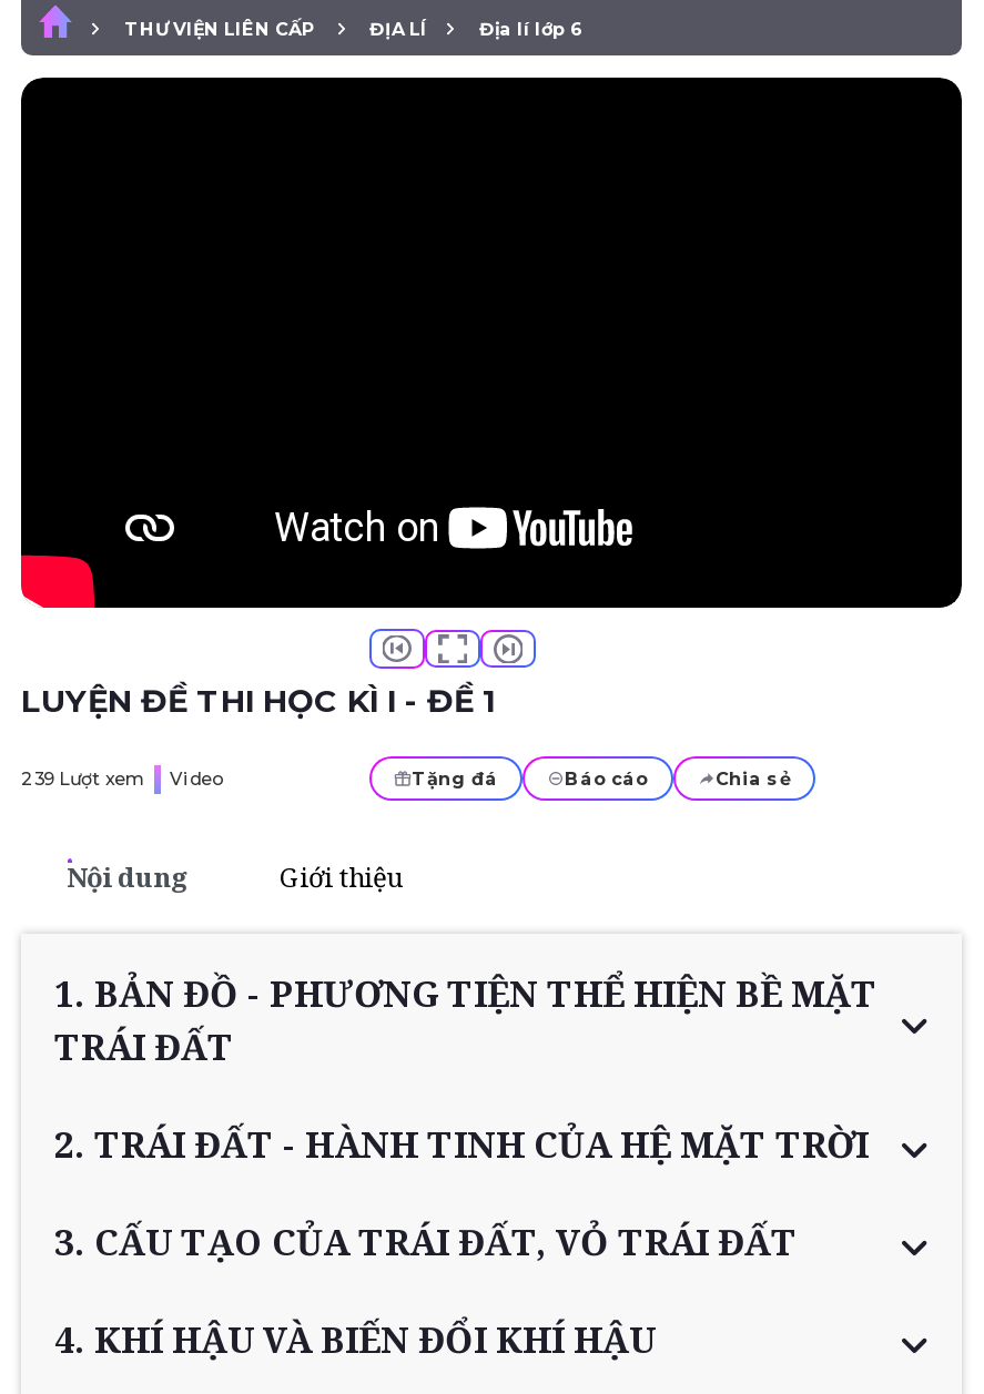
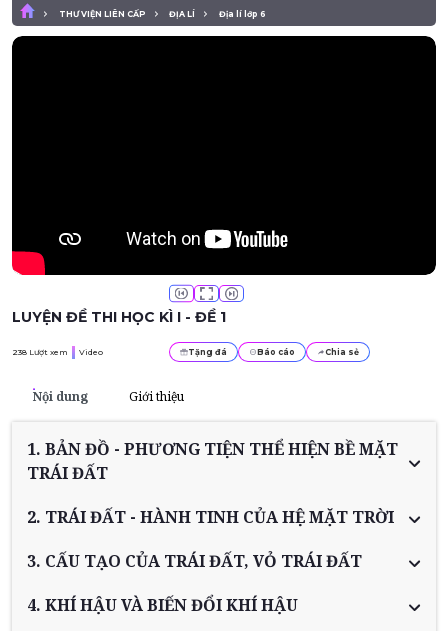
- 239 Lượt xem Video
+ 238 Lượt xem Video
